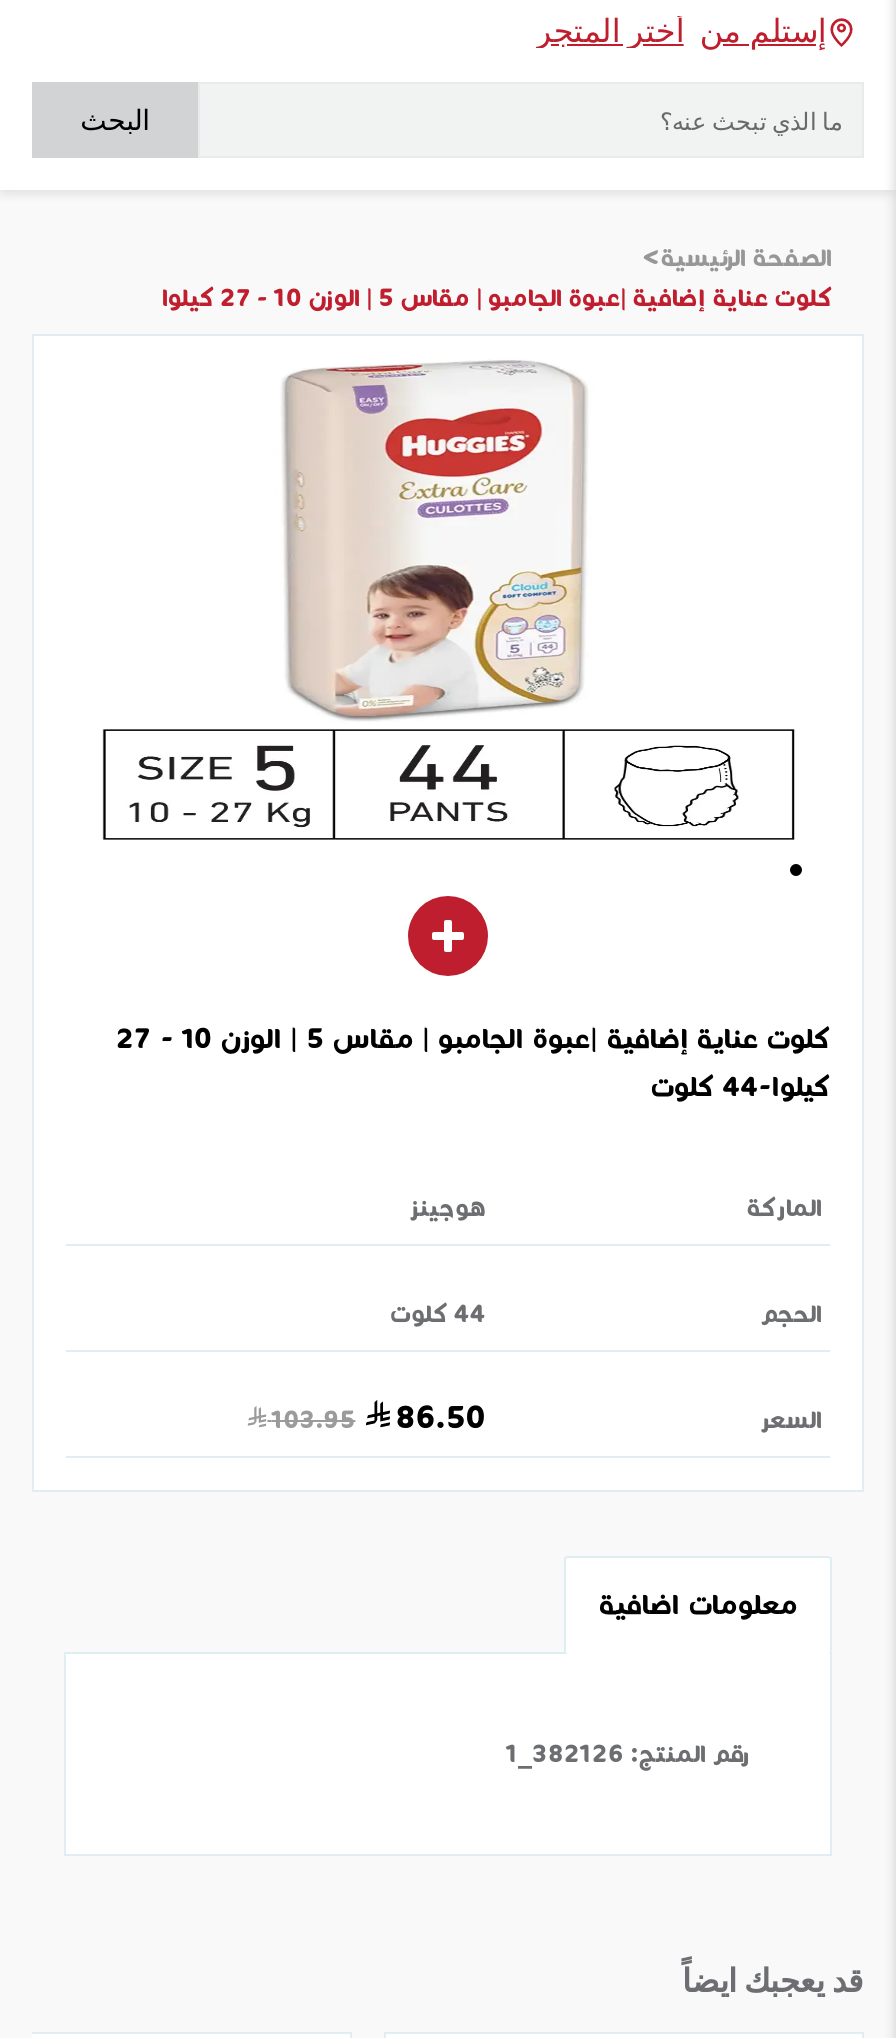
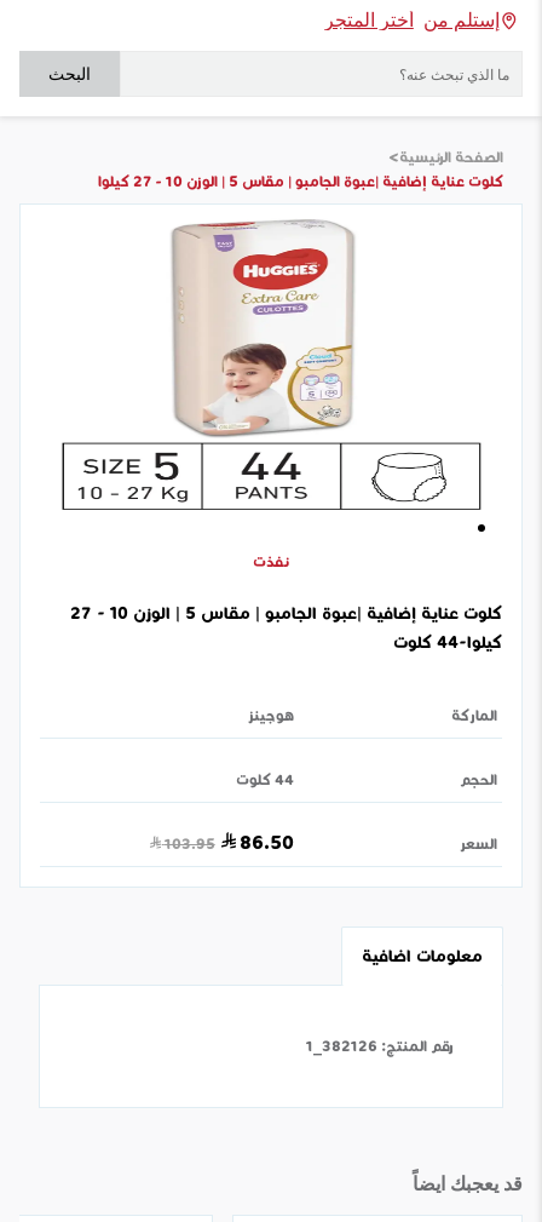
+ نفذت
